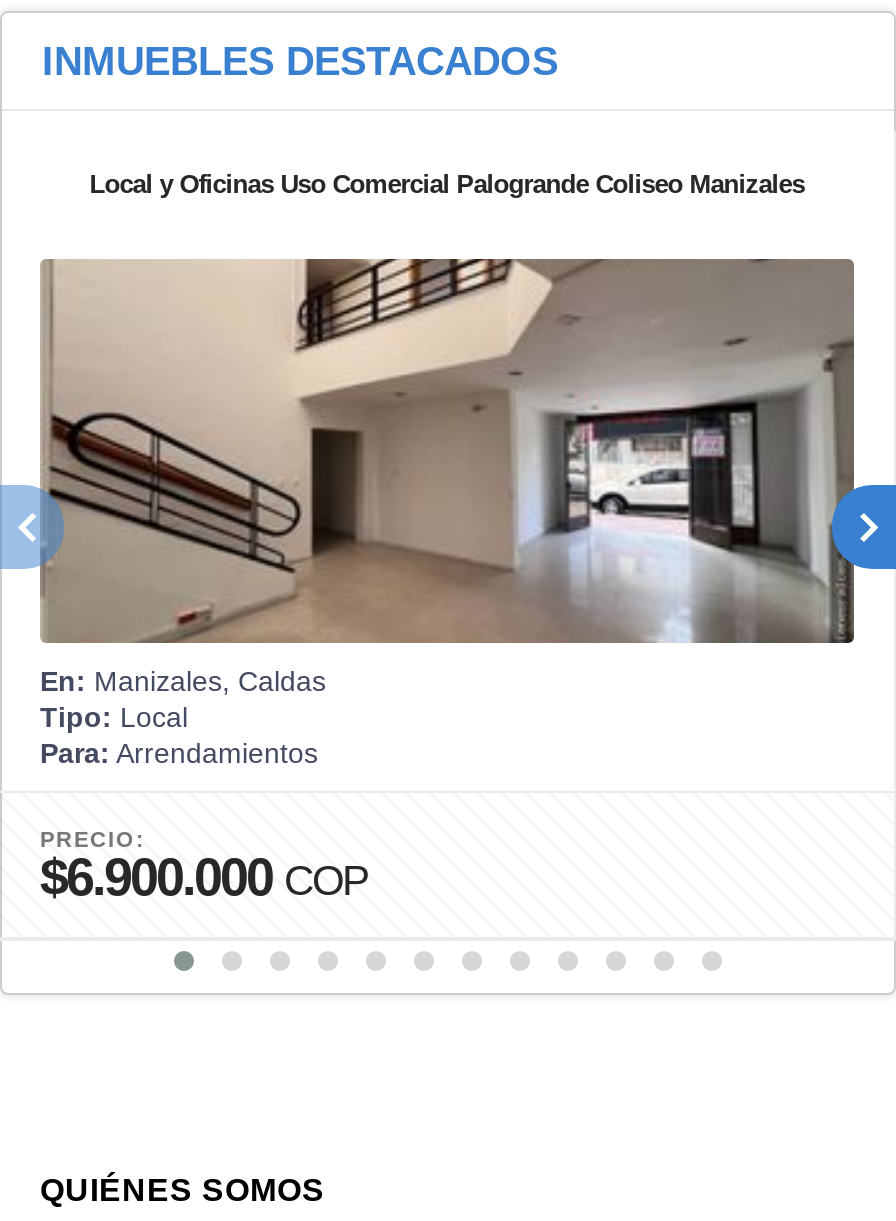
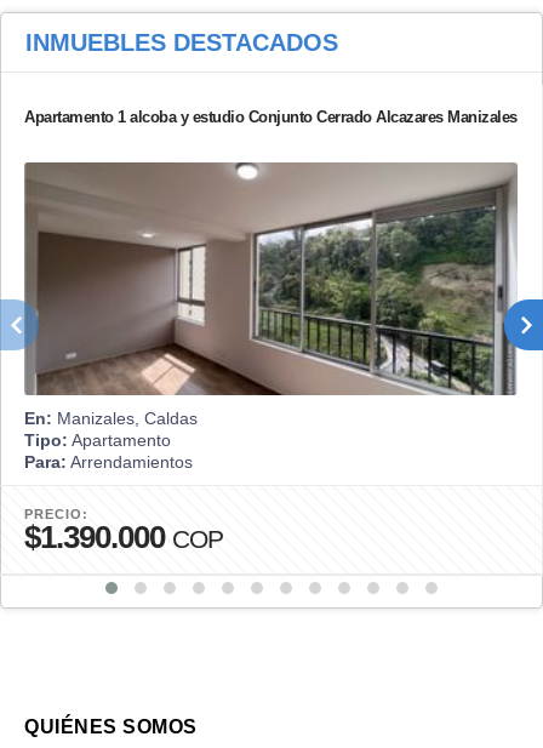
- Local y Oficinas Uso Comercial Palogrande Coliseo Manizales
+ Apartamento 1 alcoba y estudio Conjunto Cerrado Alcazares Manizales

- [image]
- Tipo: Local
+ [image]
+ Tipo: Apartamento

- $6.900.000 COP
+ $1.390.000 COP
